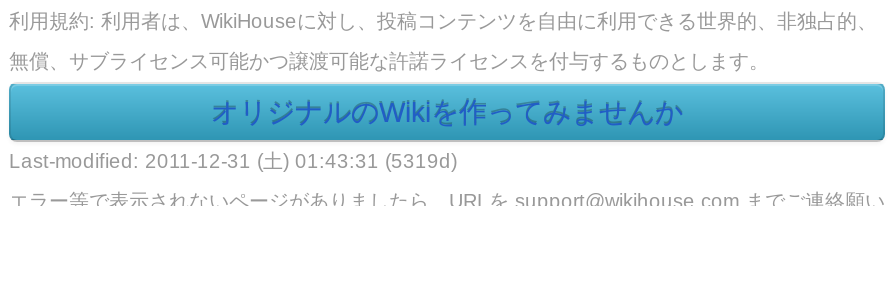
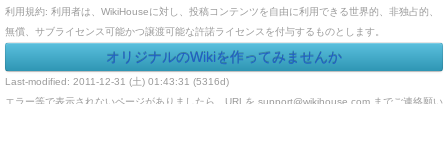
- Last-modified: 2011-12-31 (土) 01:43:31 (5319d)
+ Last-modified: 2011-12-31 (土) 01:43:31 (5316d)
